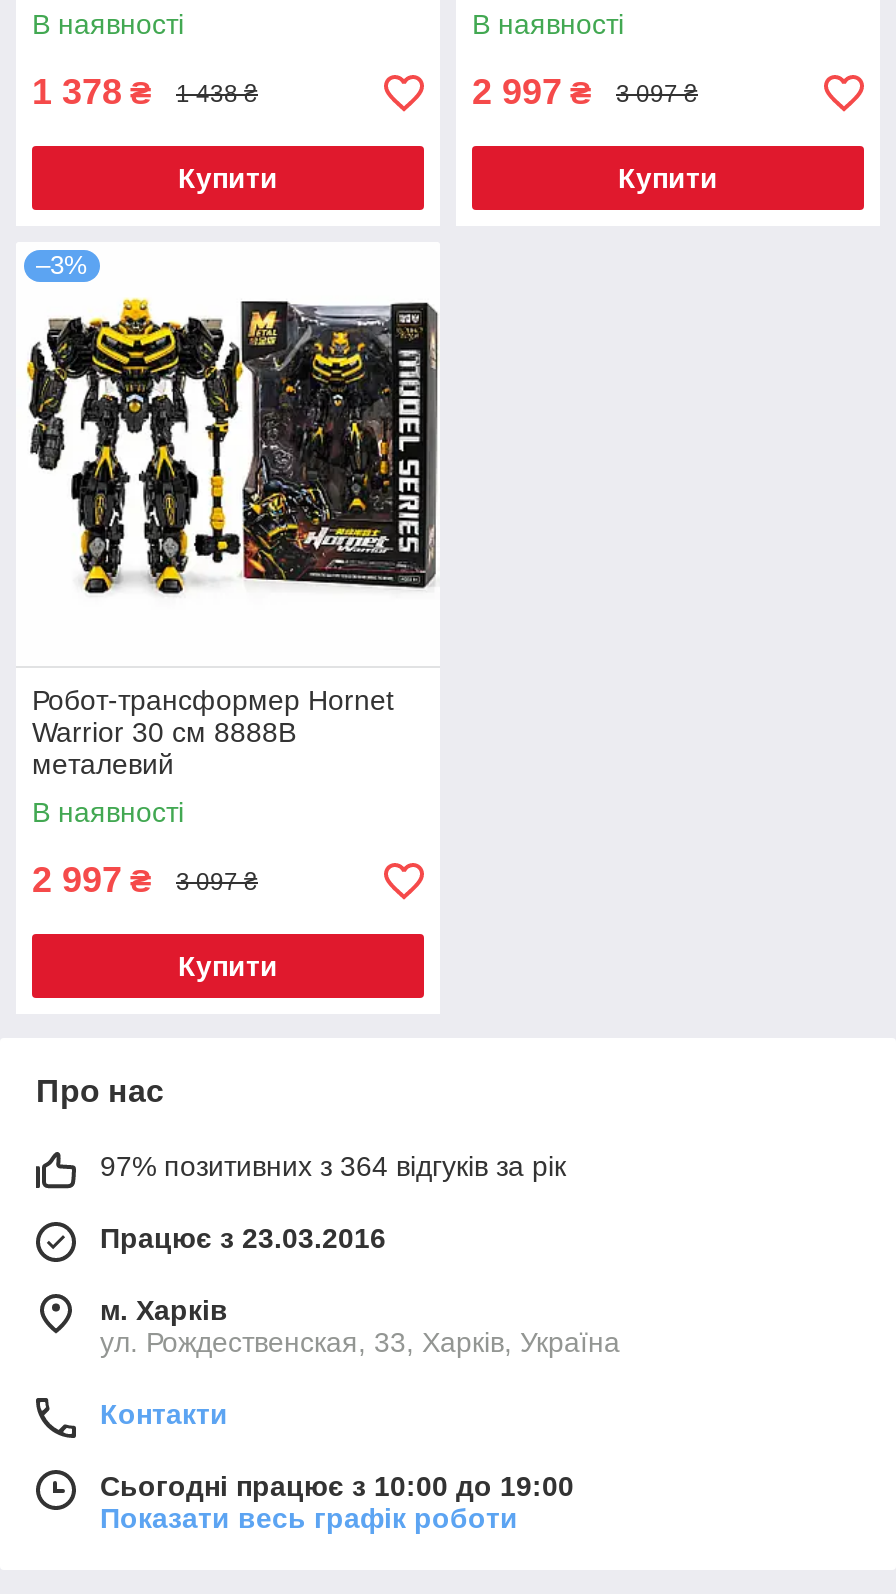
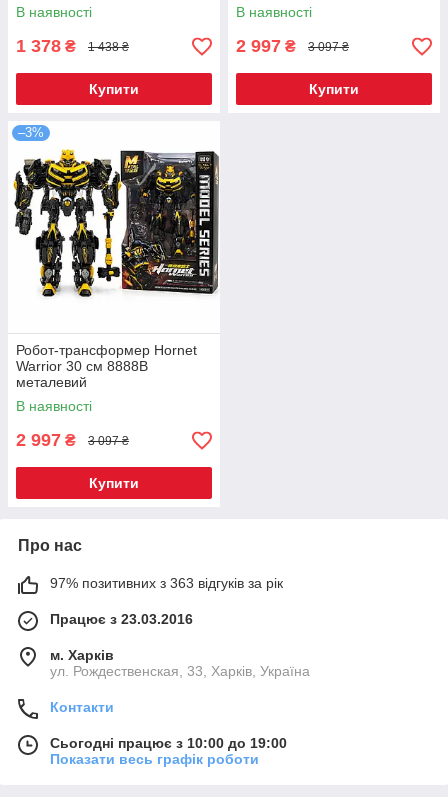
- 97% позитивних з 364 відгуків за рік
+ 97% позитивних з 363 відгуків за рік
